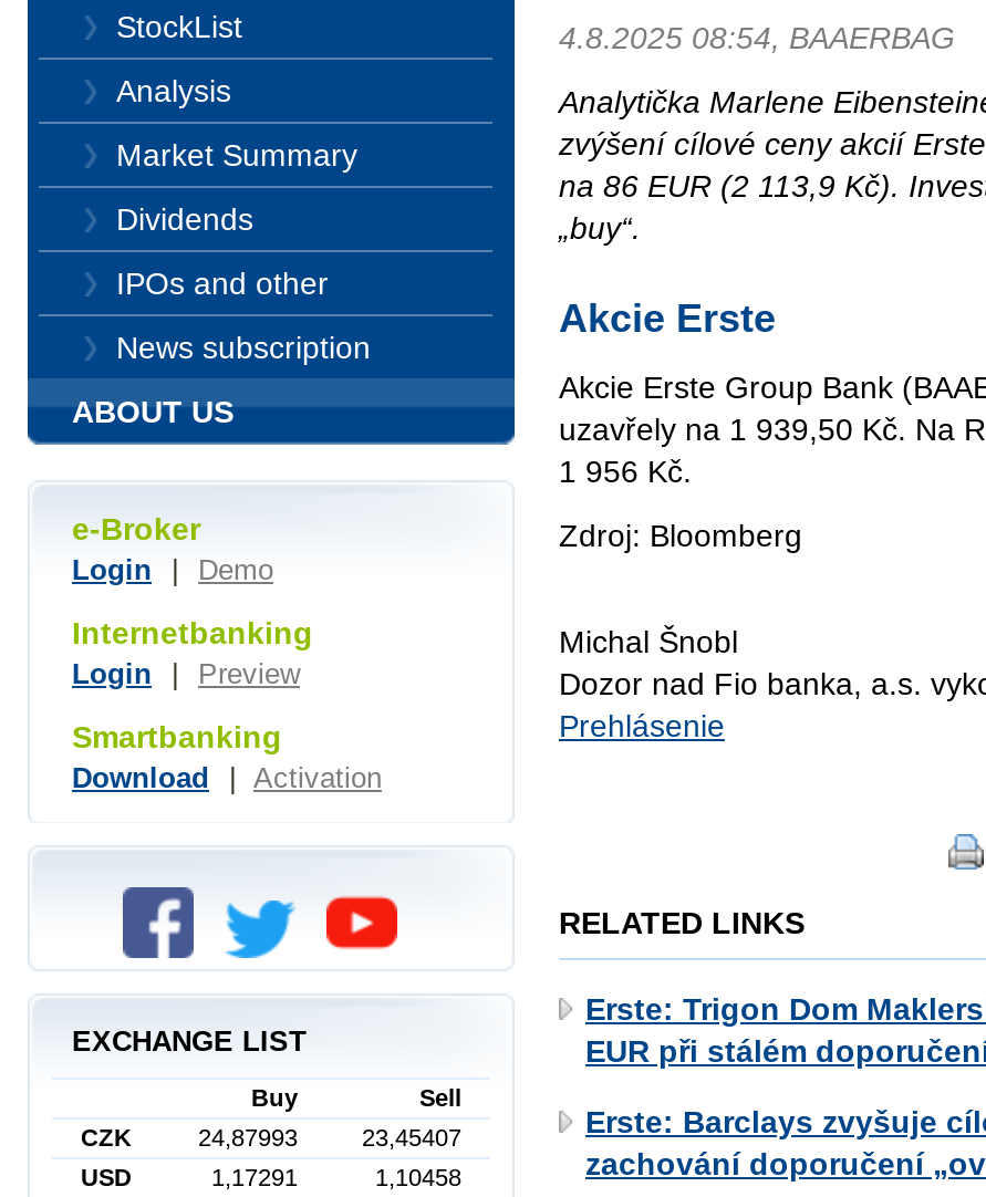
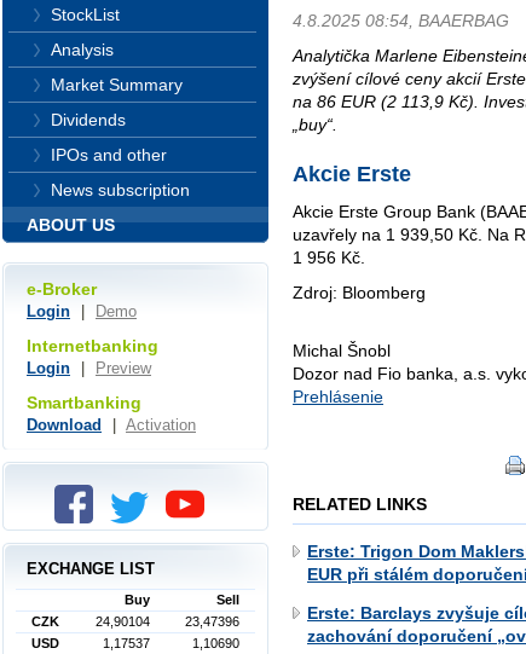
- 24,87993
+ 24,90104

- 23,45407
+ 23,47396

- 1,17291
+ 1,17537

- 1,10458
+ 1,10690
